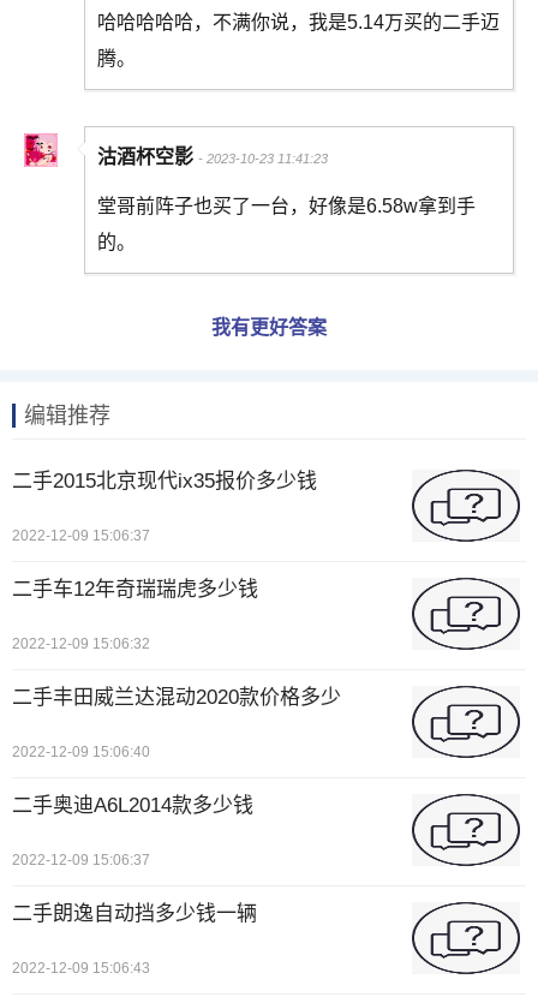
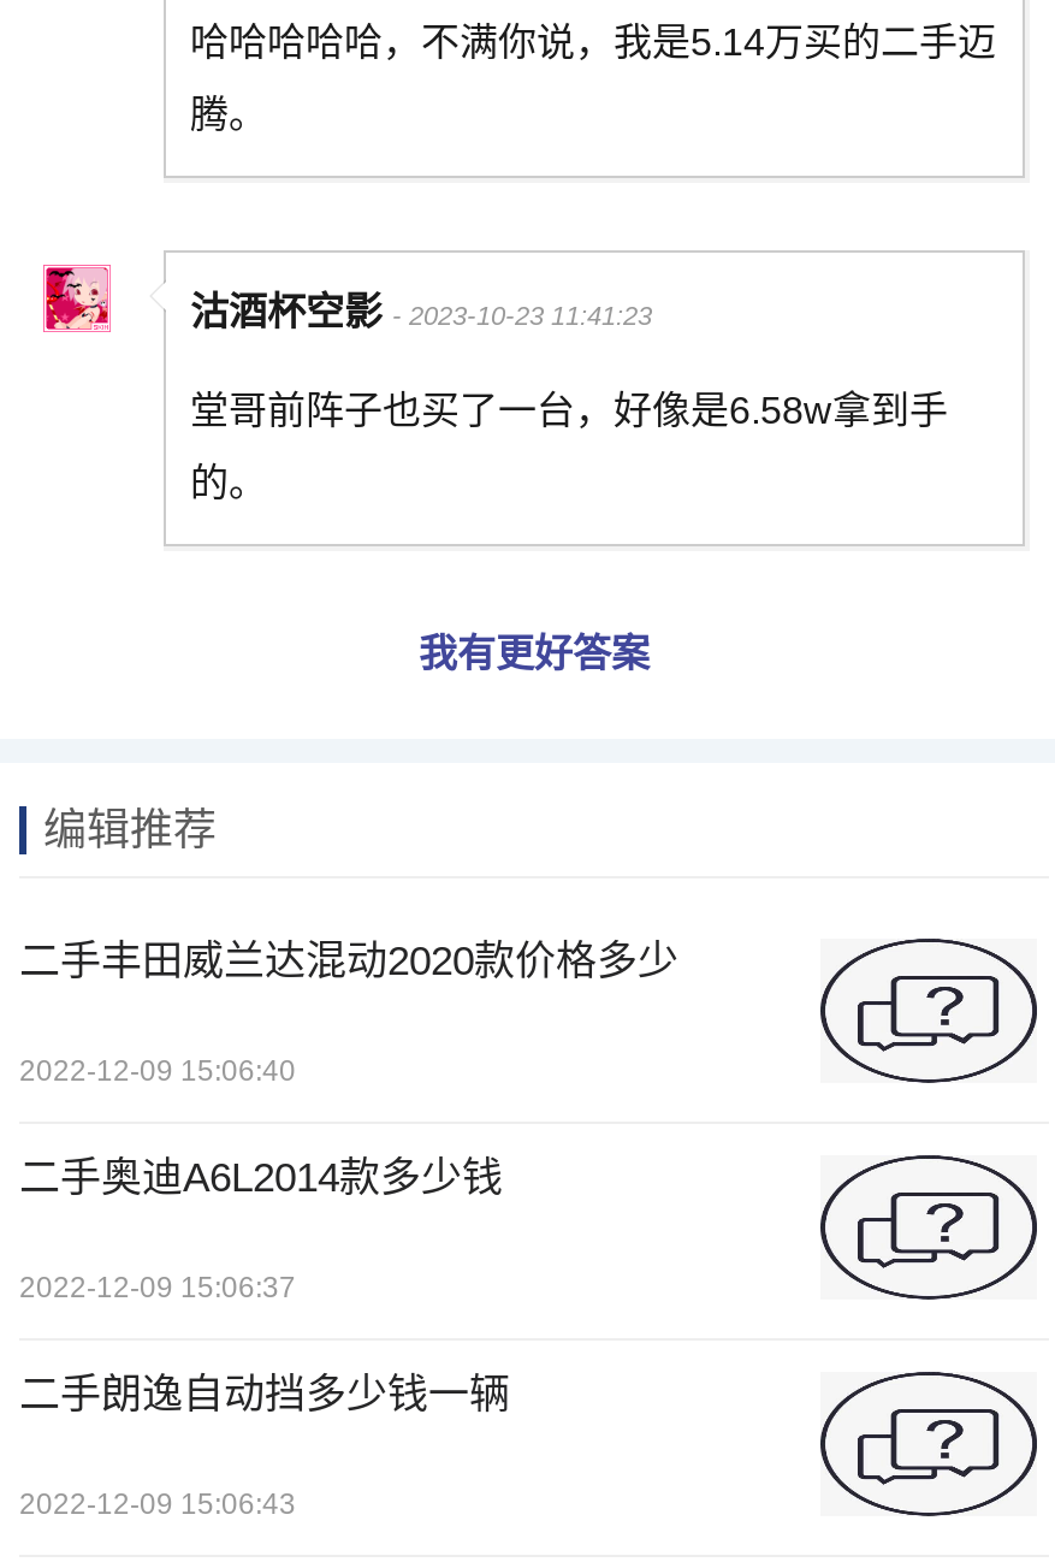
- 二手2015北京现代ix35报价多少钱
- 2022-12-09 15:06:37
- 二手车12年奇瑞瑞虎多少钱
- 2022-12-09 15:06:32
